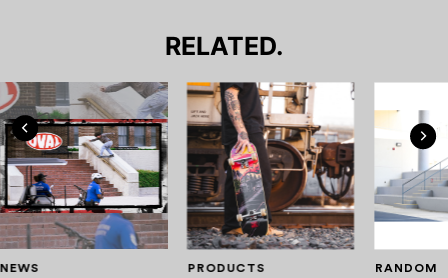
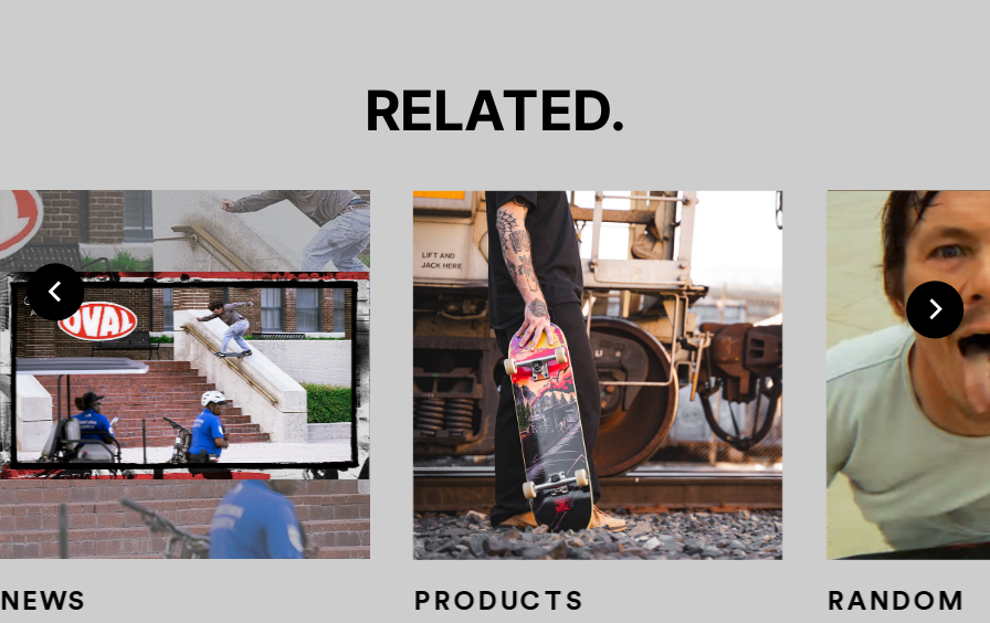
- [image]
+ [image]
